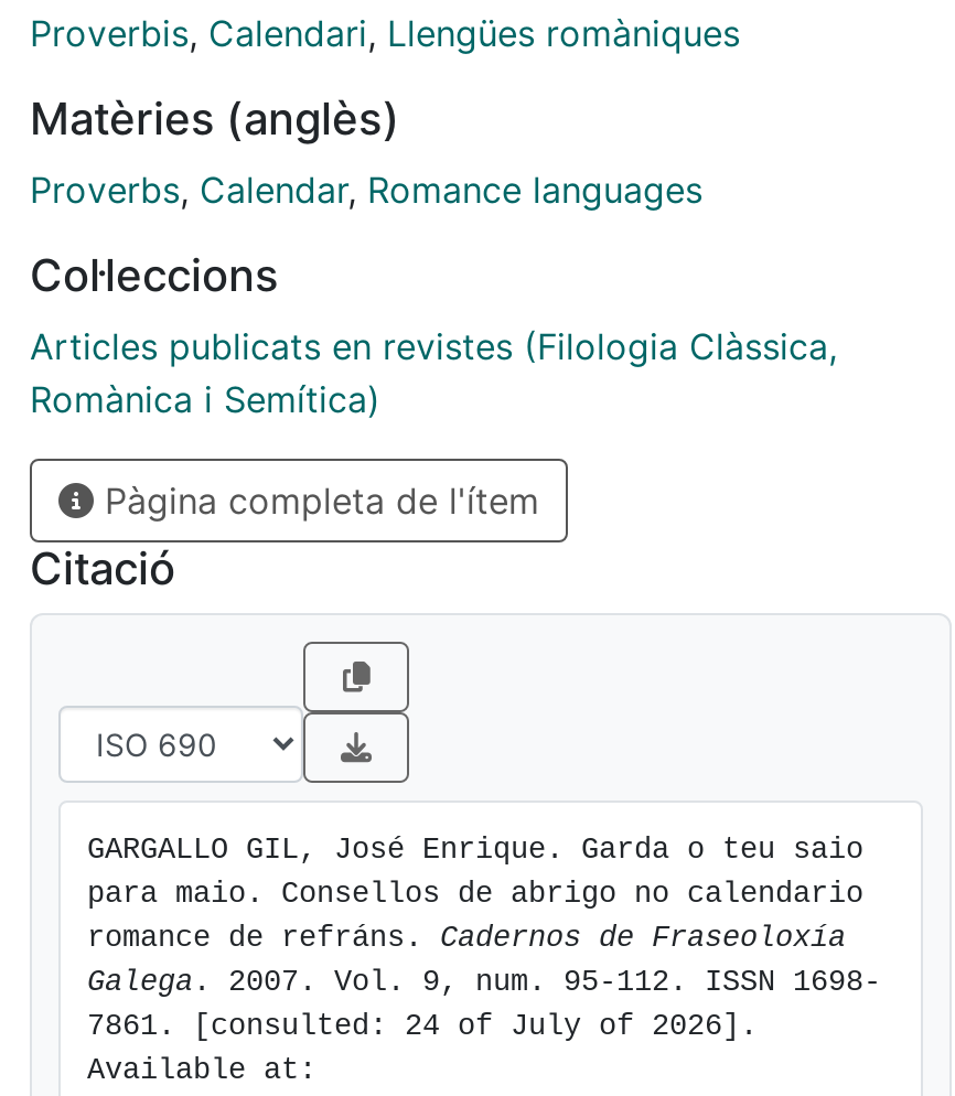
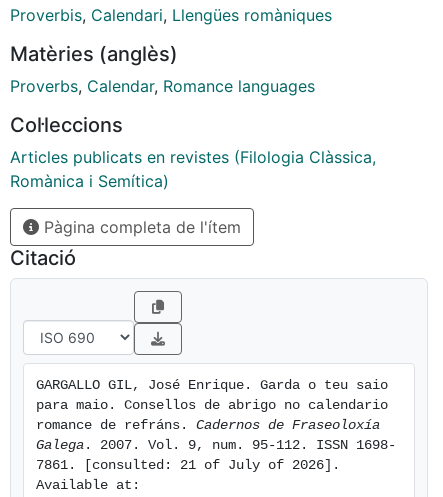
- 7861. [consulted: 24 of July of 2026].
+ 7861. [consulted: 21 of July of 2026].
